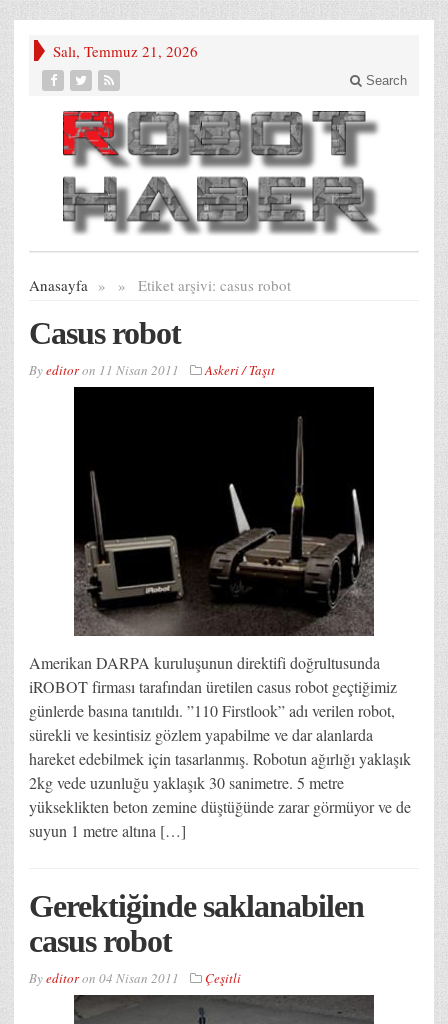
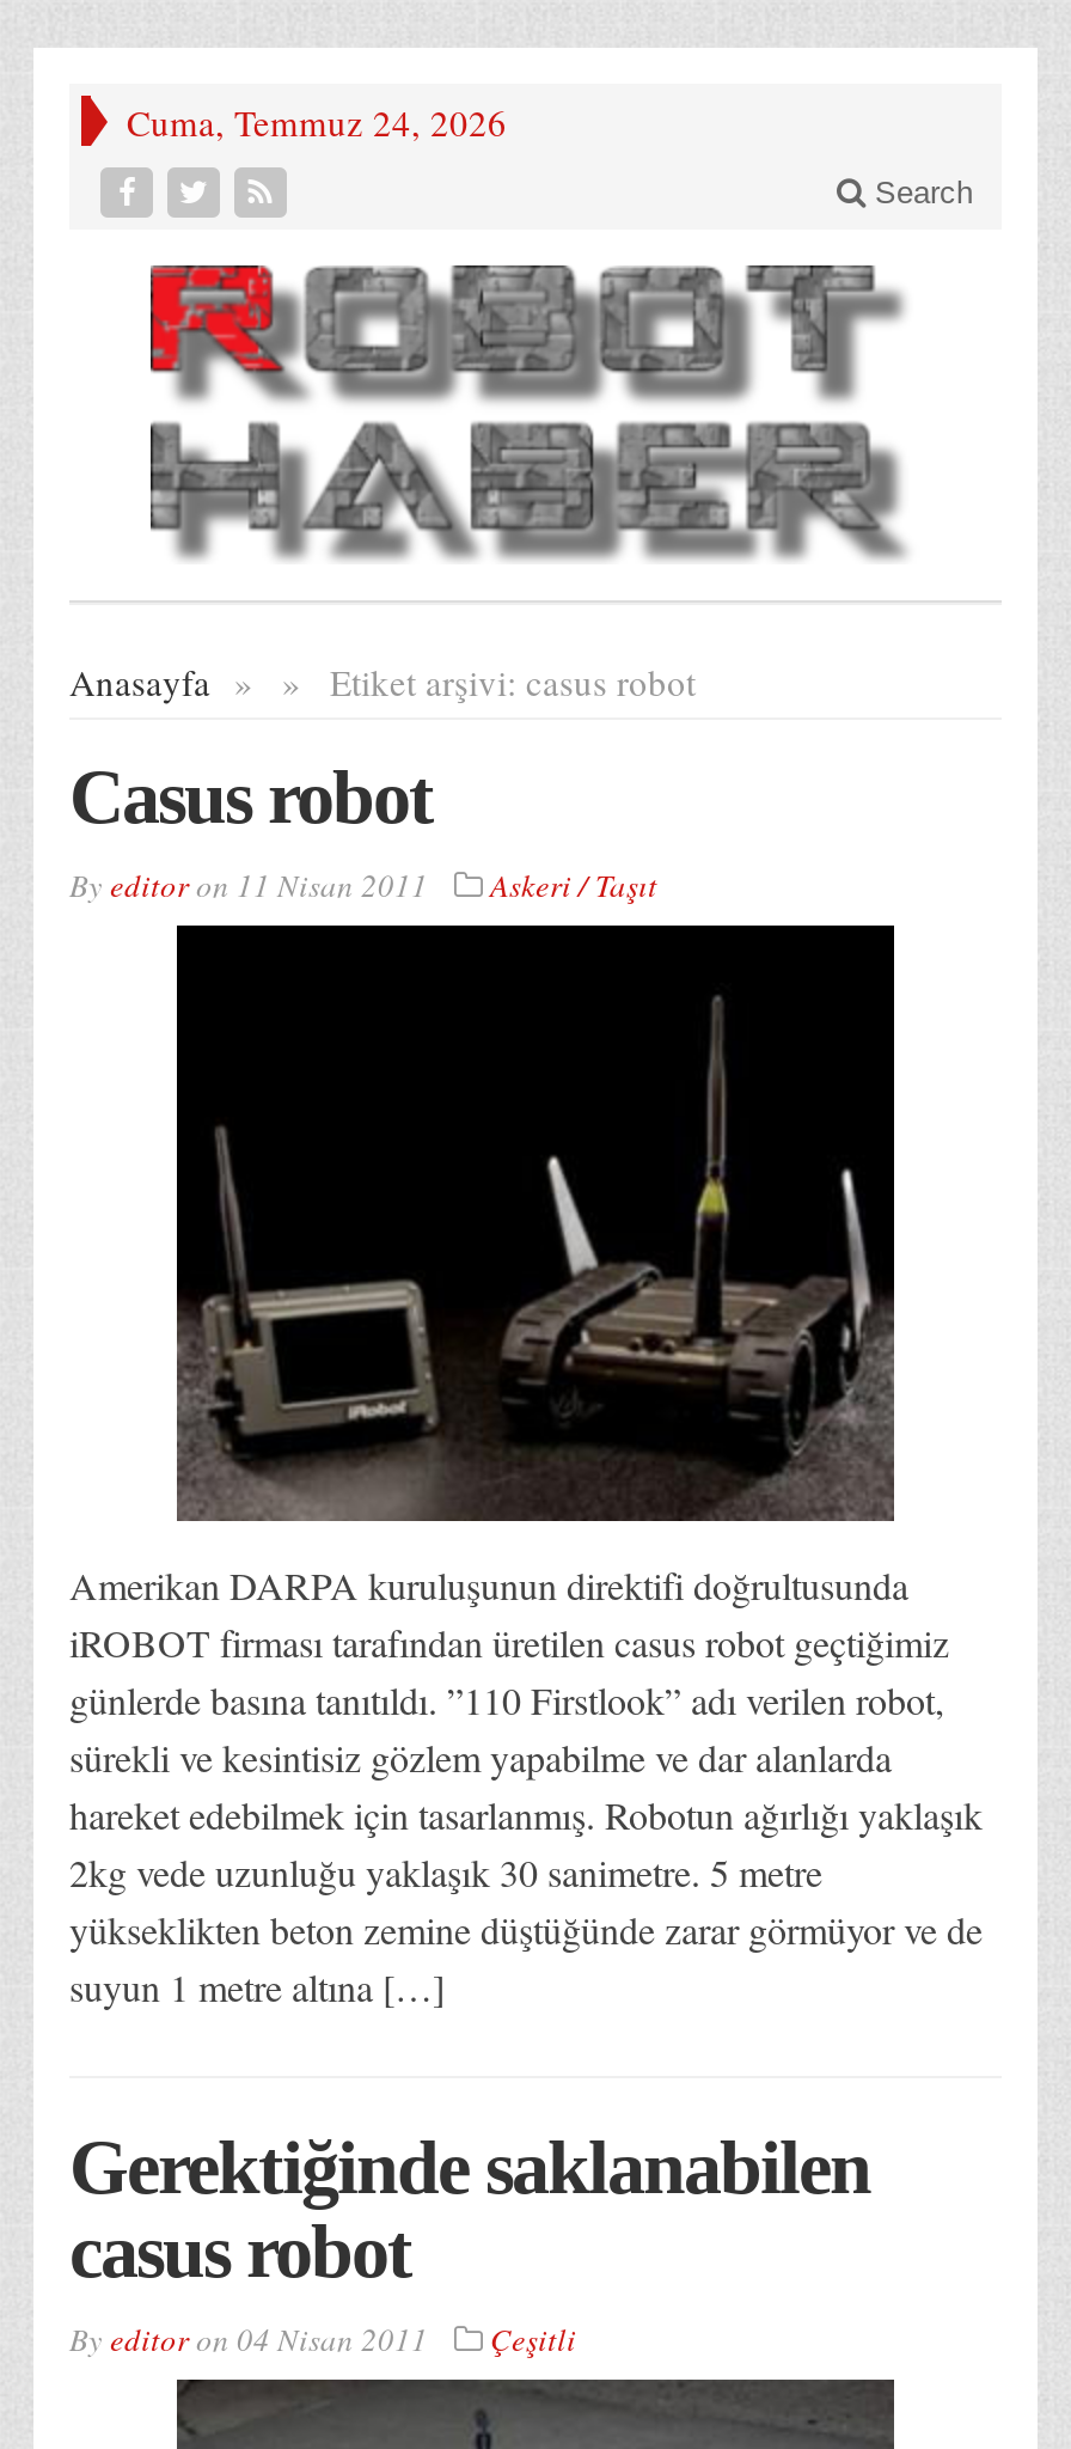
- Salı, Temmuz 21, 2026
+ Cuma, Temmuz 24, 2026
